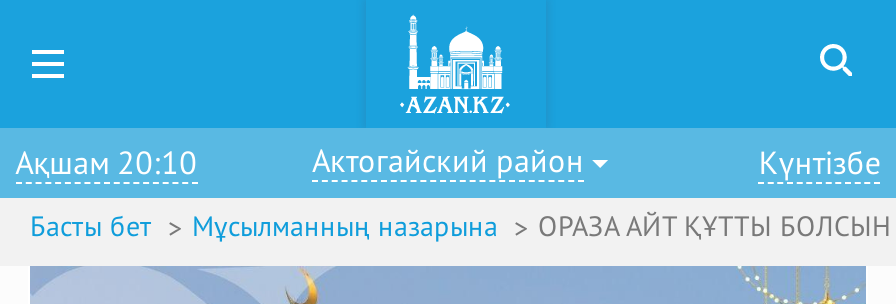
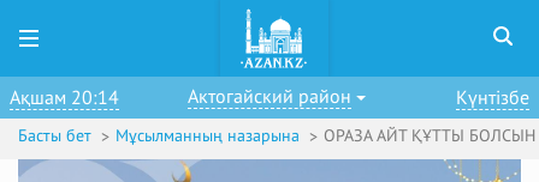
- Ақшам 20:10
+ Ақшам 20:14
